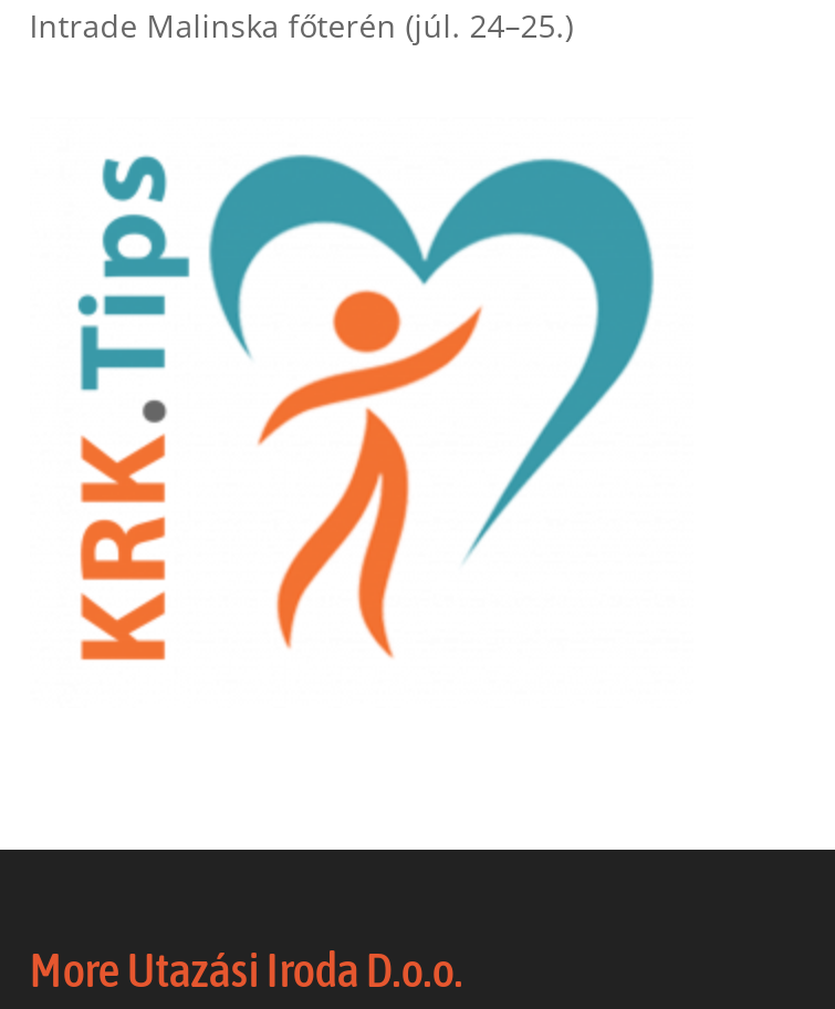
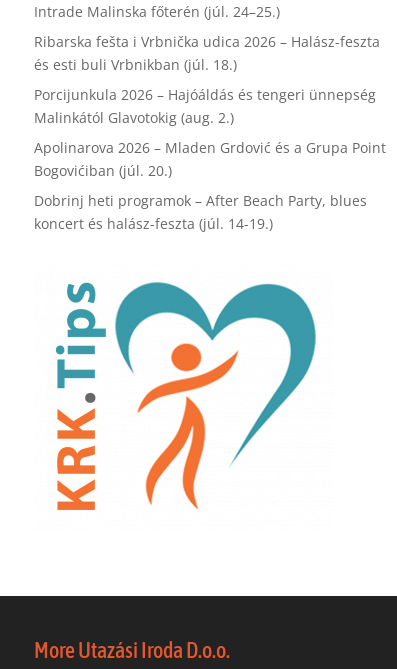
+ Ribarska fešta i Vrbnička udica 2026 – Halász-feszta
+ és esti buli Vrbnikban (júl. 18.)
+ Porcijunkula 2026 – Hajóáldás és tengeri ünnepség
+ Malinkától Glavotokig (aug. 2.)
+ Apolinarova 2026 – Mladen Grdović és a Grupa Point
+ Bogovićiban (júl. 20.)
+ Dobrinj heti programok – After Beach Party, blues
+ koncert és halász-feszta (júl. 14-19.)
